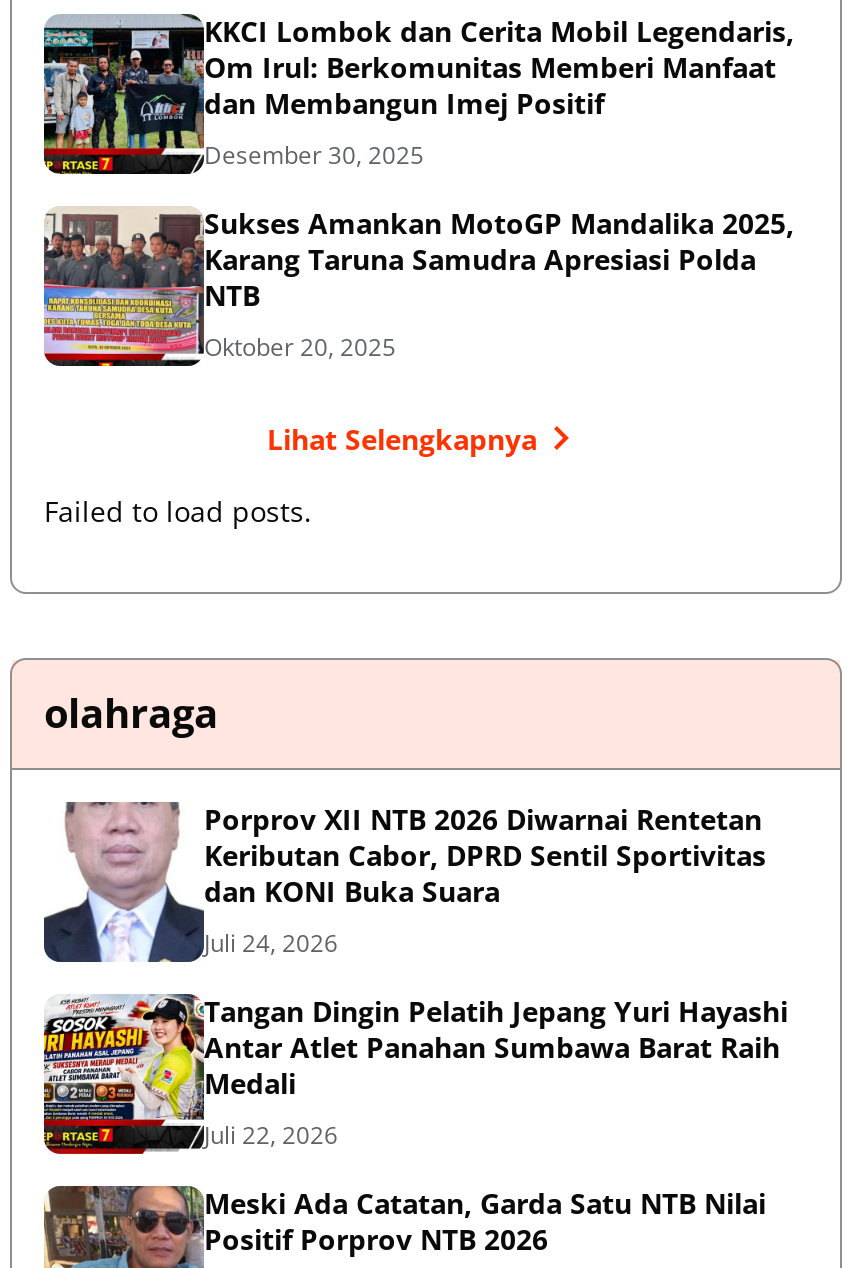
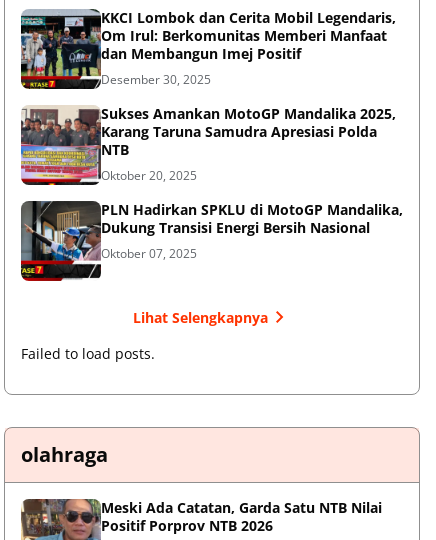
+ [image]
+ PLN Hadirkan SPKLU di MotoGP Mandalika,
+ Dukung Transisi Energi Bersih Nasional
+ Oktober 07, 2025

moved down: Lihat Selengkapnya | Failed to load posts. | olahraga

- [image]
- Porprov XII NTB 2026 Diwarnai Rentetan
- Keributan Cabor, DPRD Sentil Sportivitas
- dan KONI Buka Suara
- Juli 24, 2026
- Tangan Dingin Pelatih Jepang Yuri Hayashi
- Antar Atlet Panahan Sumbawa Barat Raih
- Medali
- Juli 22, 2026

- [image]
